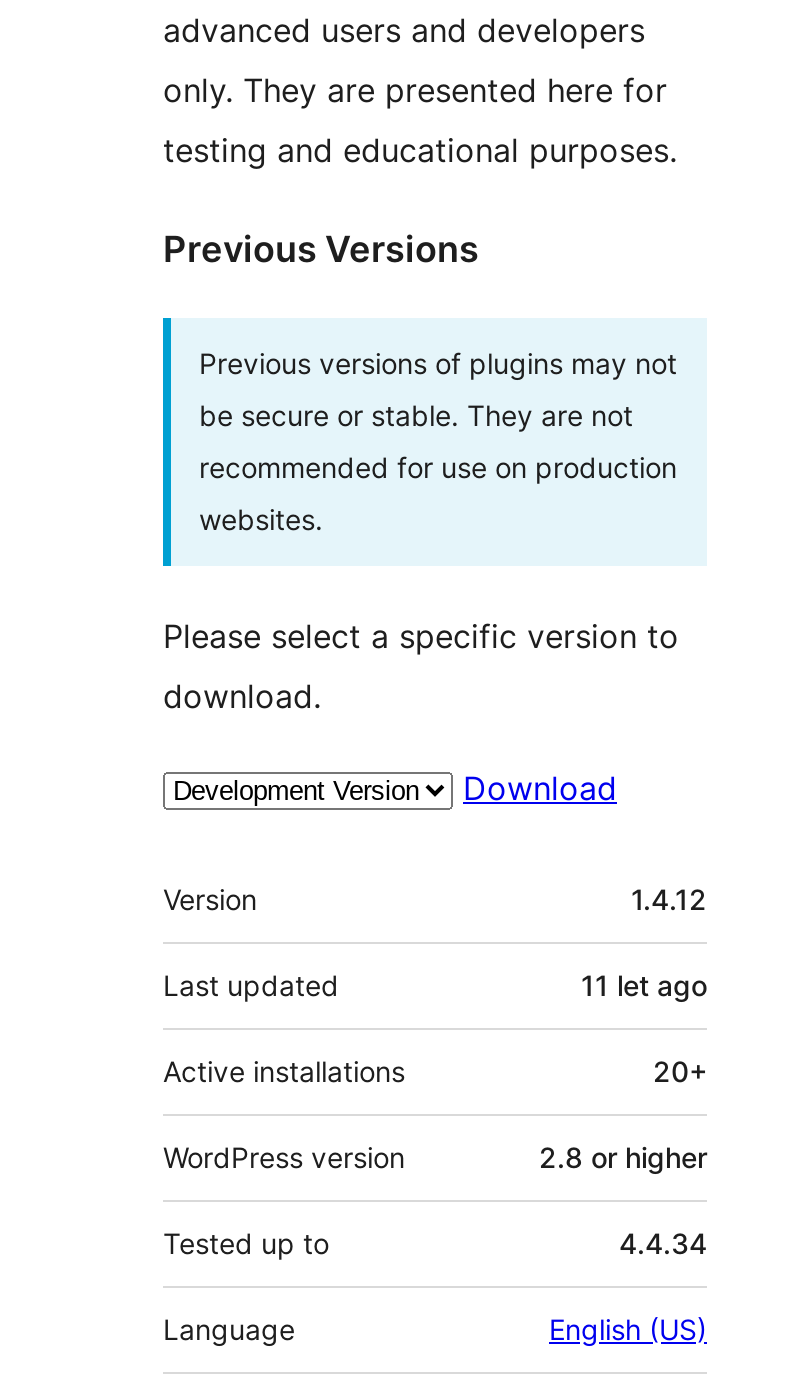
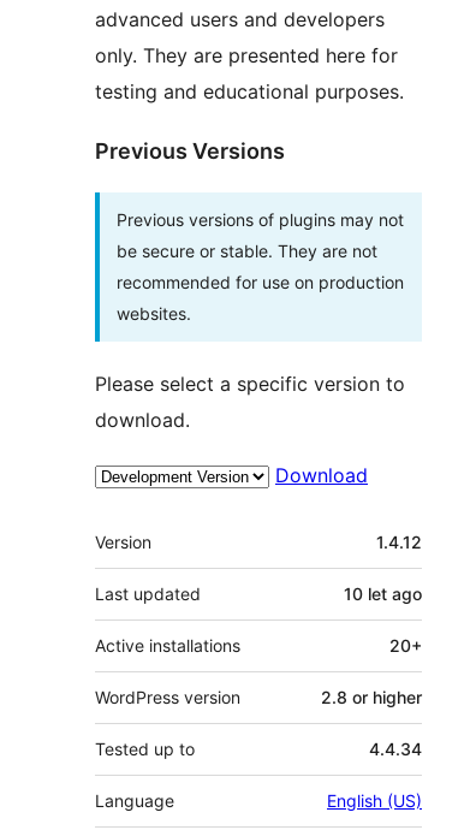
- 11 let ago
+ 10 let ago
